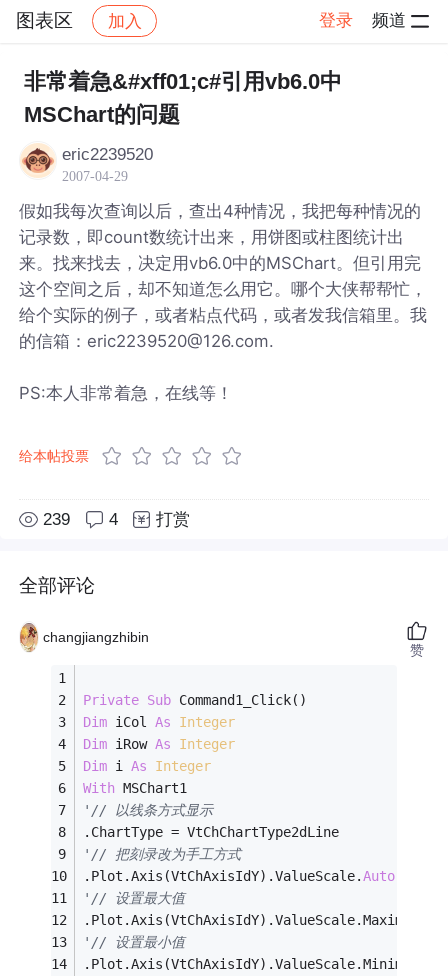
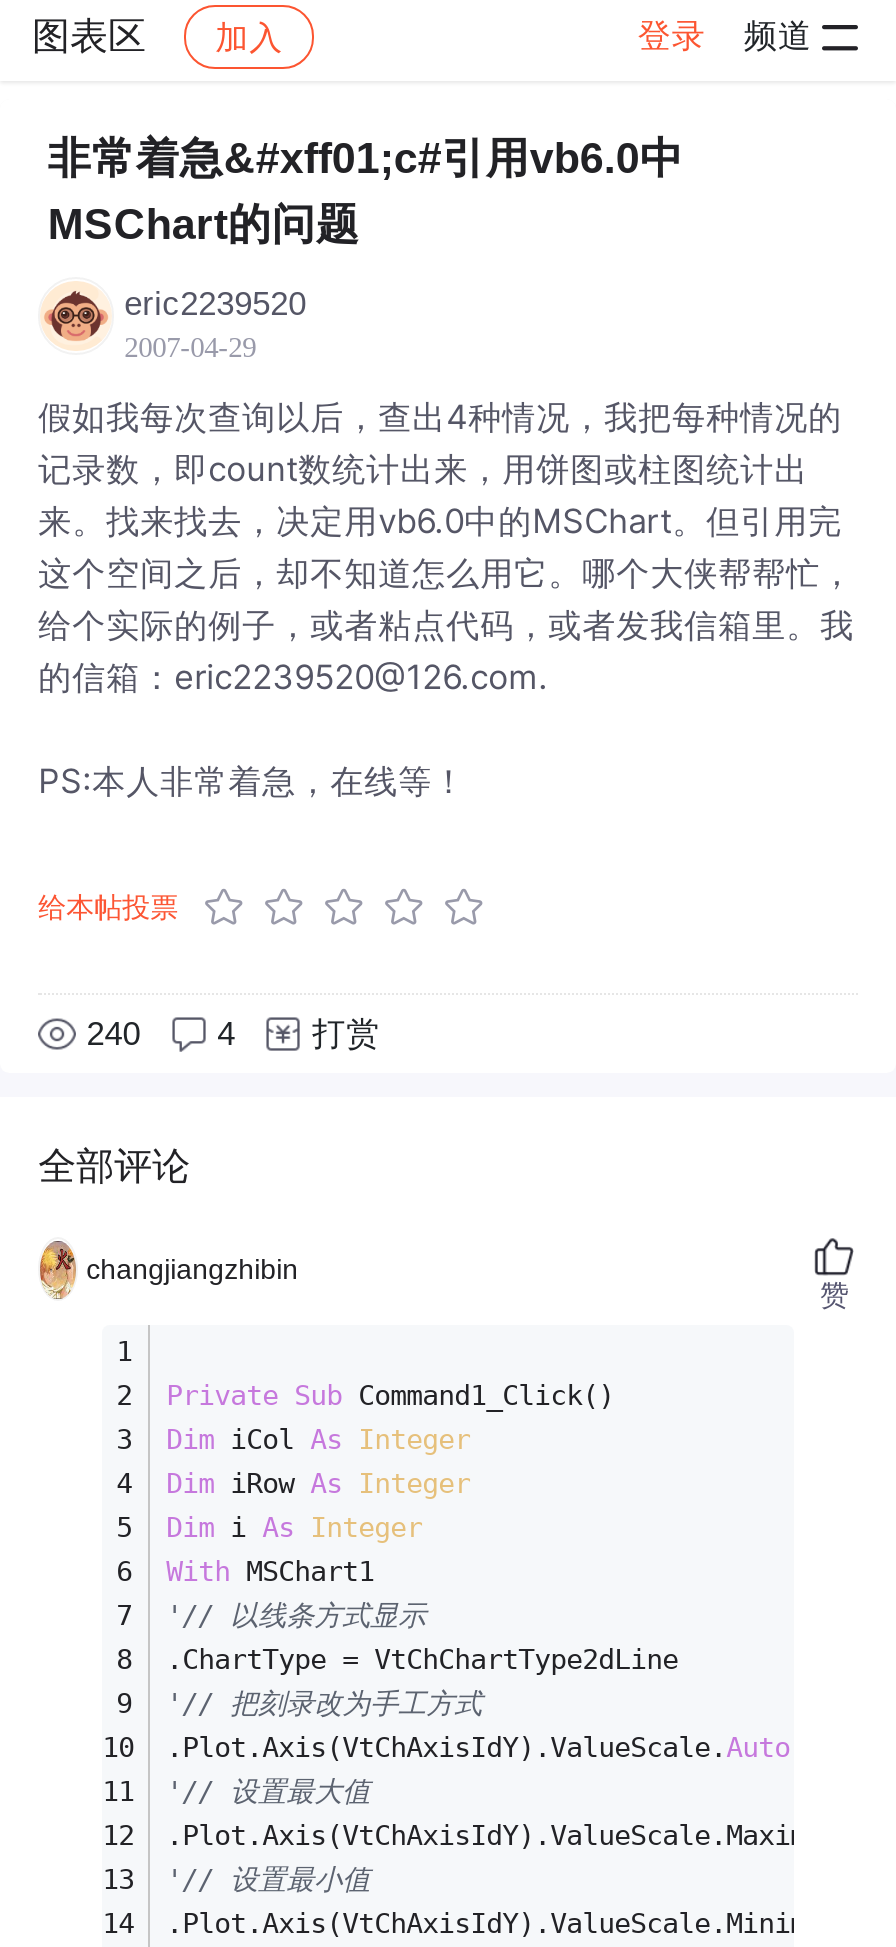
- 239
+ 240
